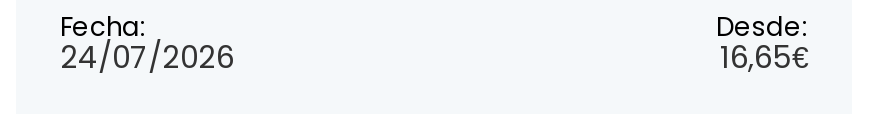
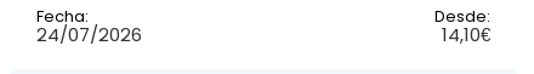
- 16,65€
+ 14,10€
